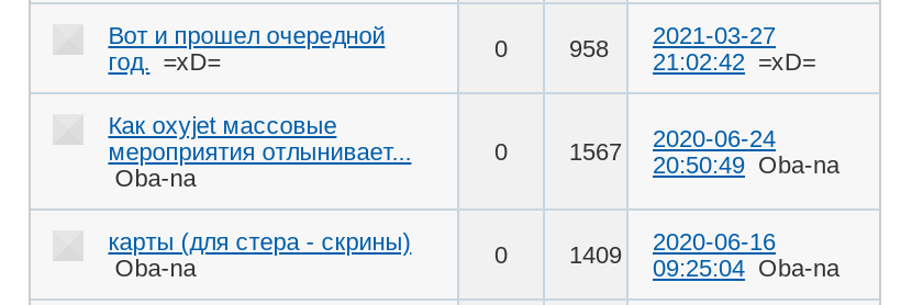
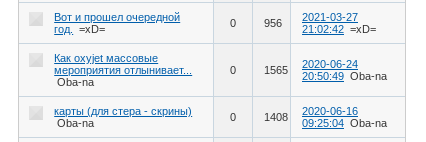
- 958 2021-03-27 21:02:42 =xD=
+ 956 2021-03-27 21:02:42 =xD=

- 1567 2020-06-24 20:50:49 Oba-na
+ 1565 2020-06-24 20:50:49 Oba-na

- 1409 2020-06-16 09:25:04 Oba-na
+ 1408 2020-06-16 09:25:04 Oba-na
